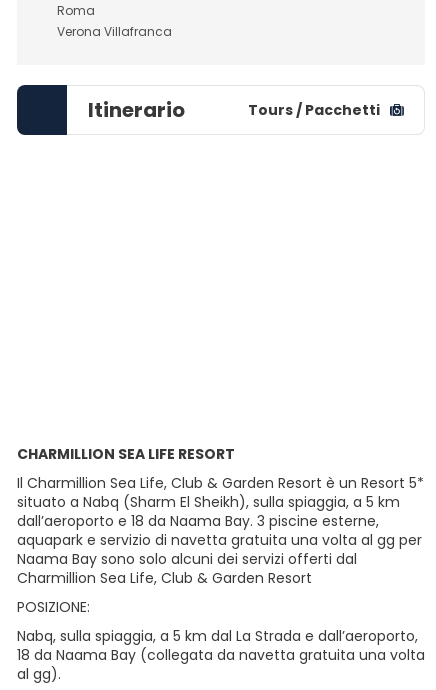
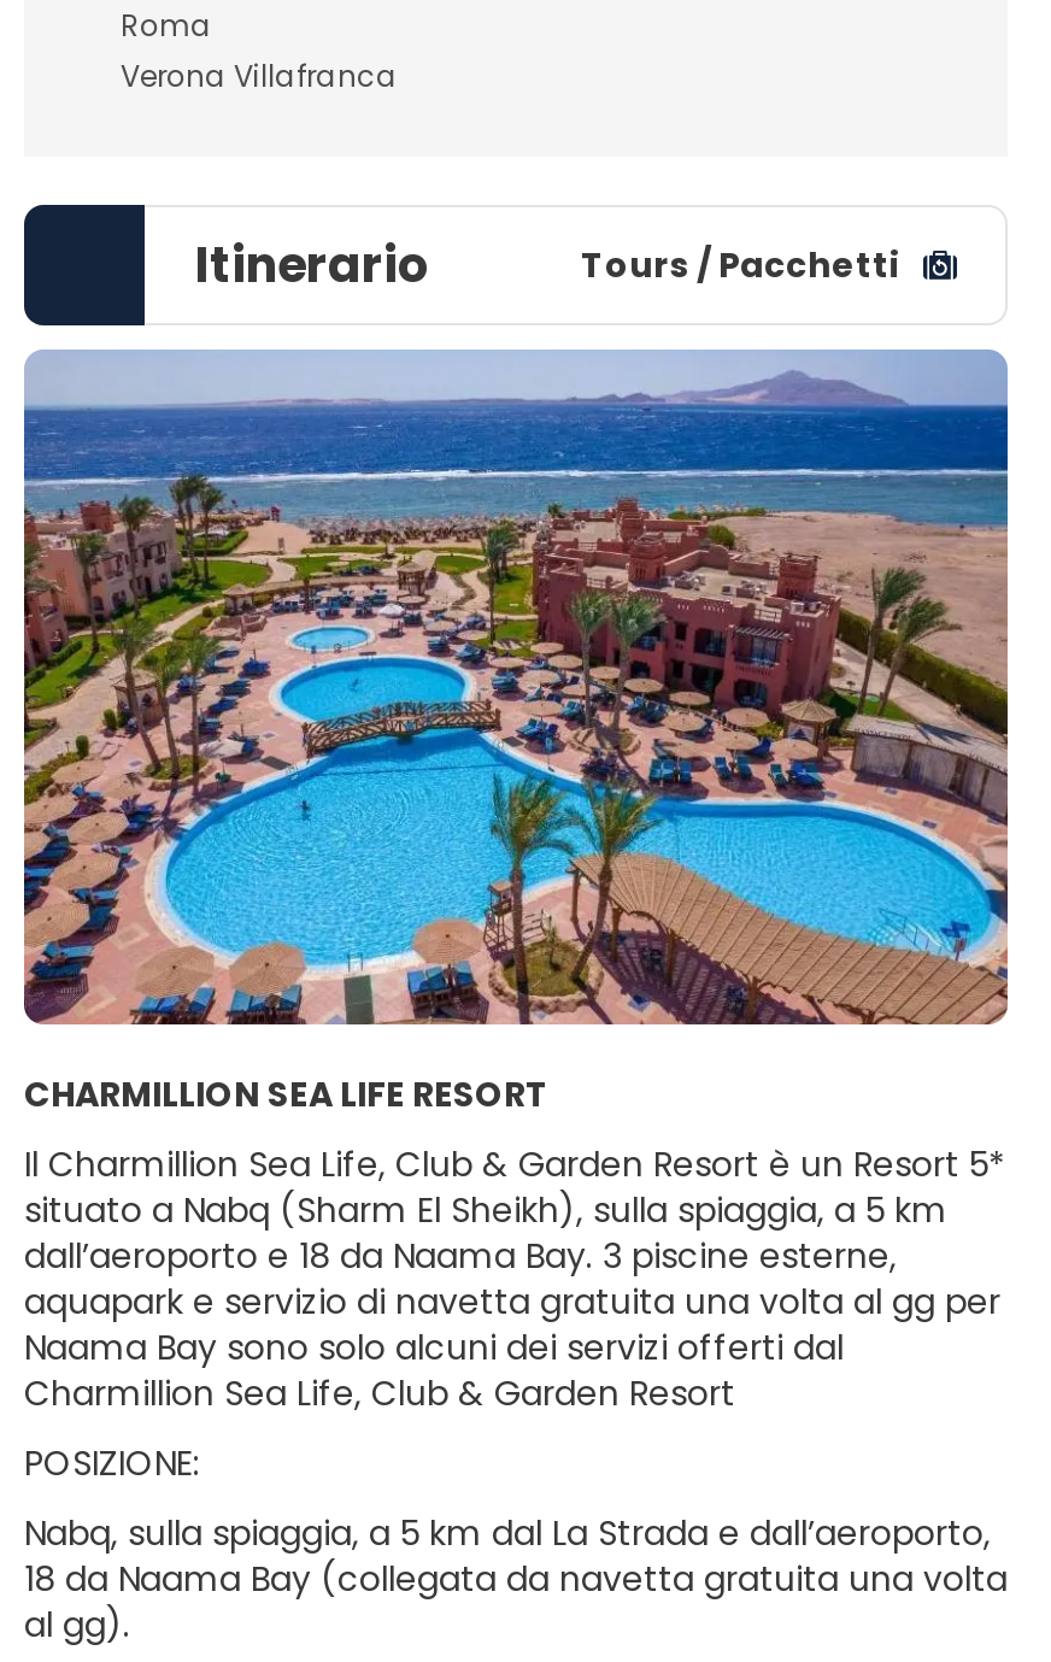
+ [image]
